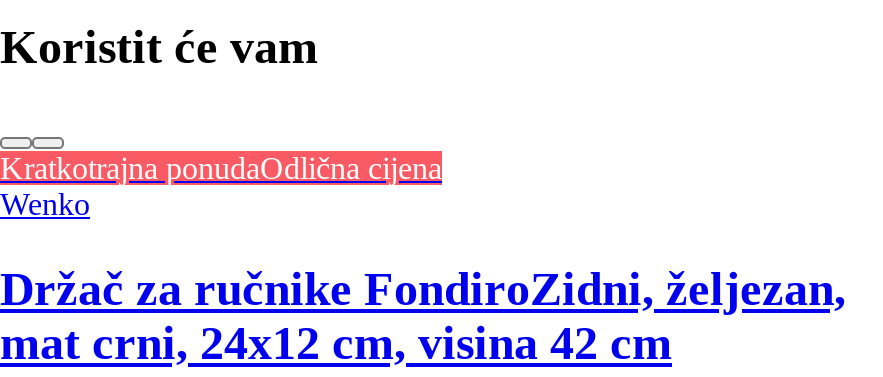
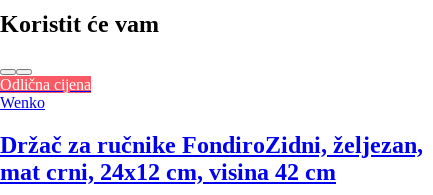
- Kratkotrajna ponudaOdlična cijena
+ Odlična cijena
